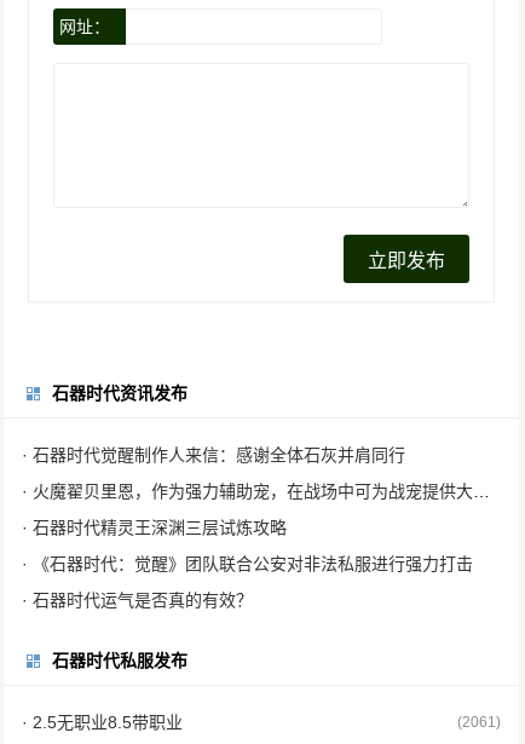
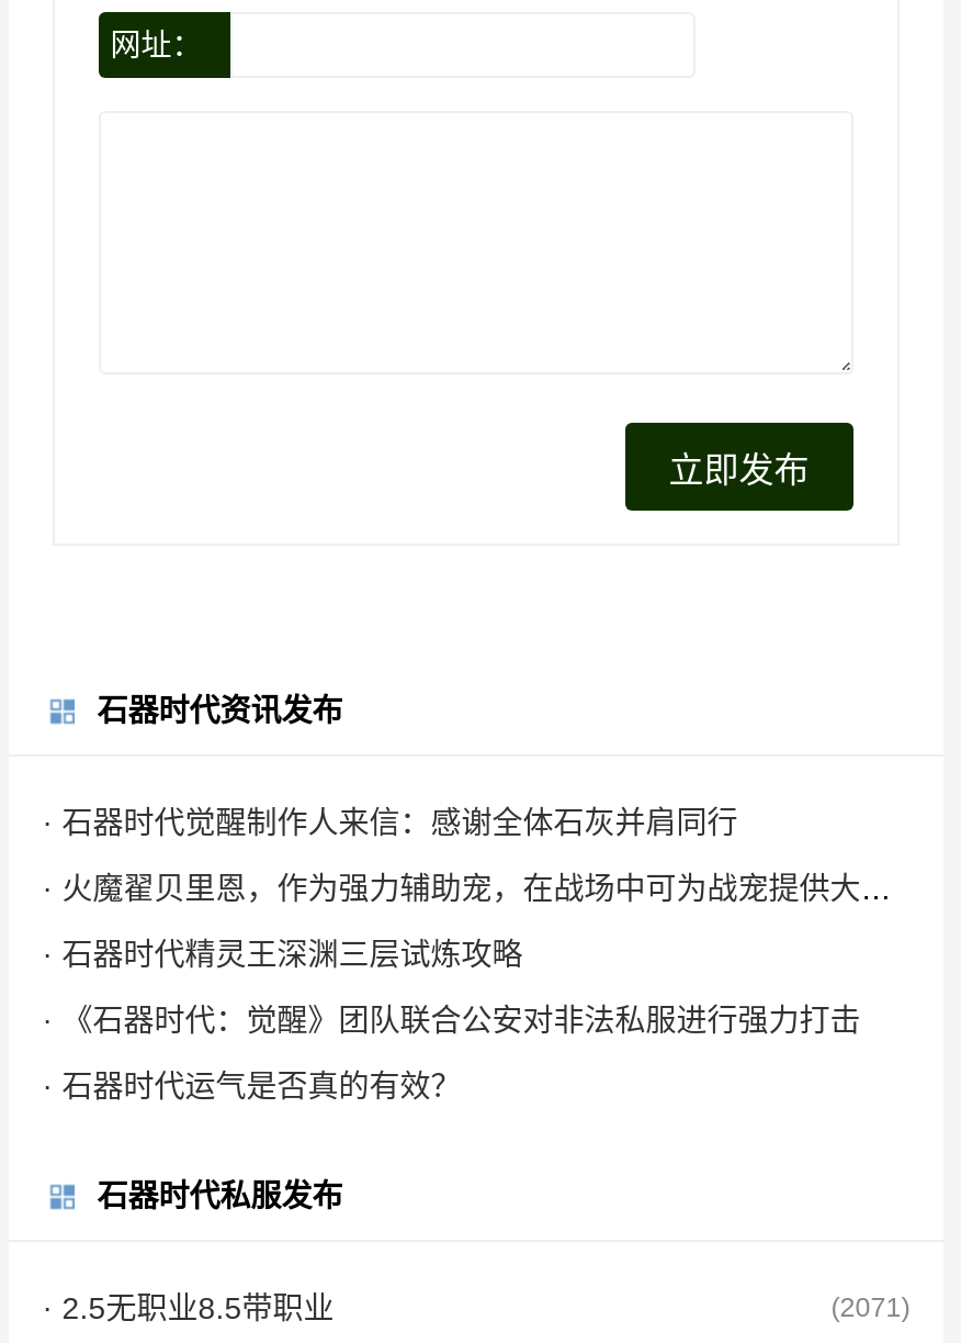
- (2061)
+ (2071)
